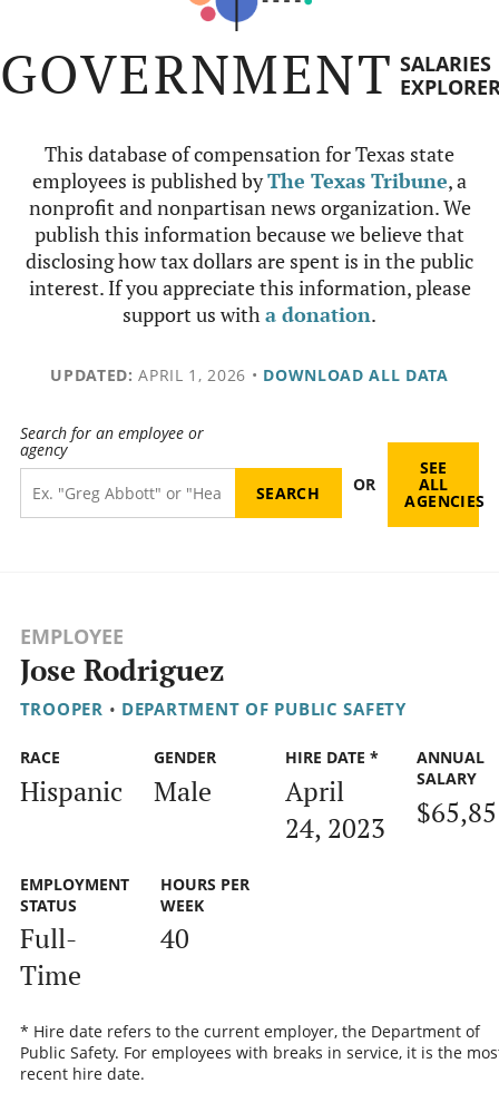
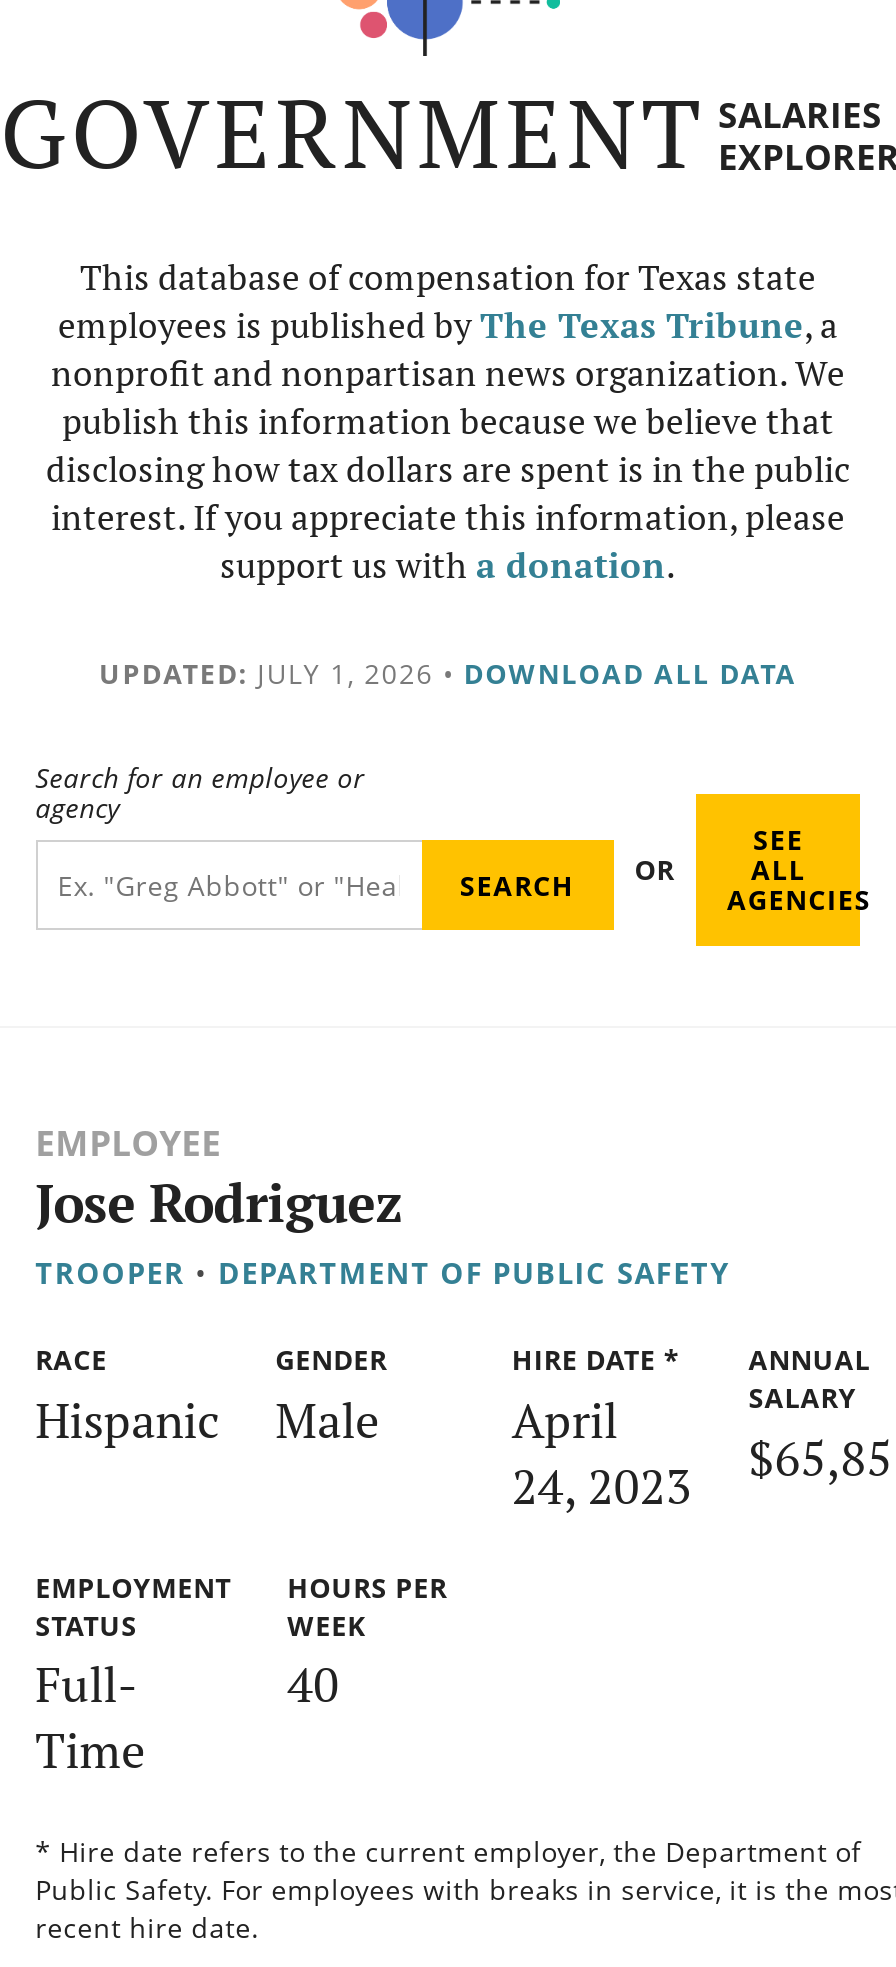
- UPDATED: APRIL 1, 2026 • DOWNLOAD ALL DATA
+ UPDATED: JULY 1, 2026 • DOWNLOAD ALL DATA
